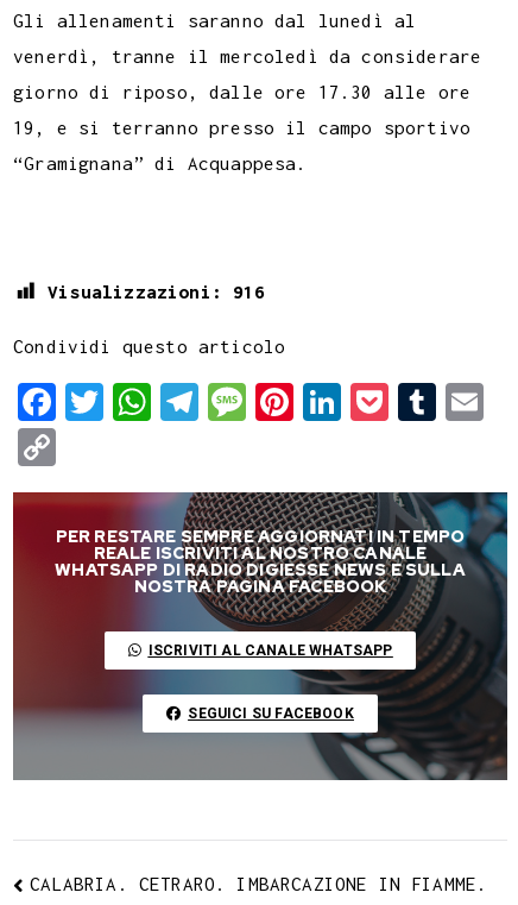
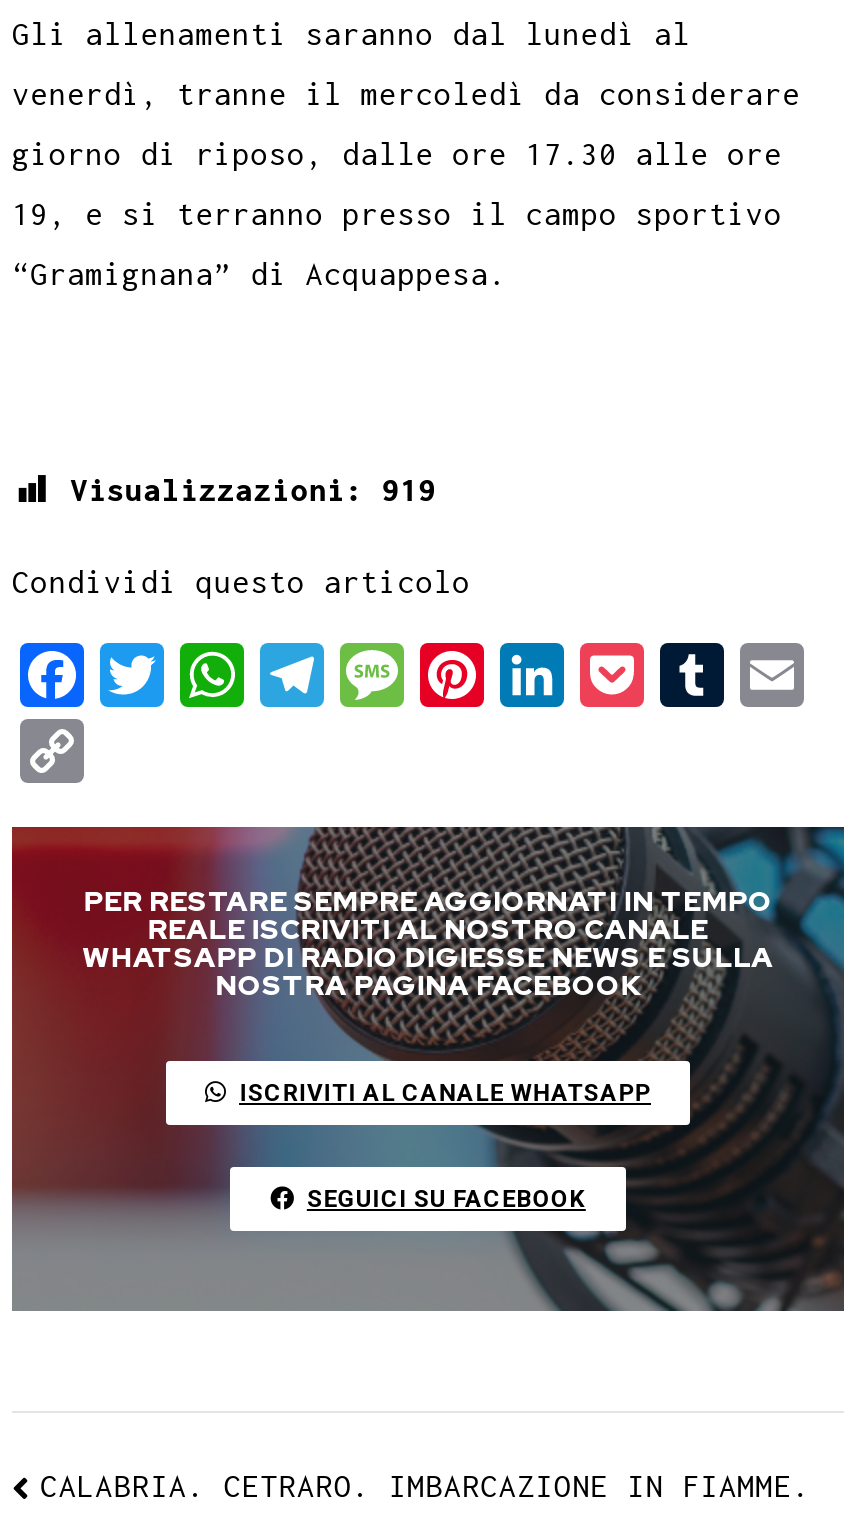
- Visualizzazioni: 916
+ Visualizzazioni: 919
